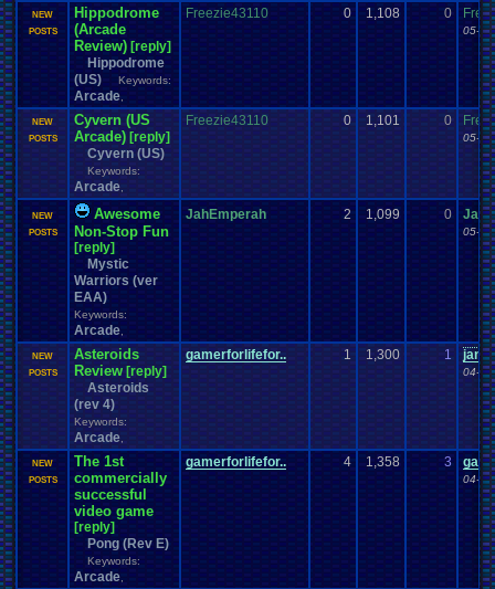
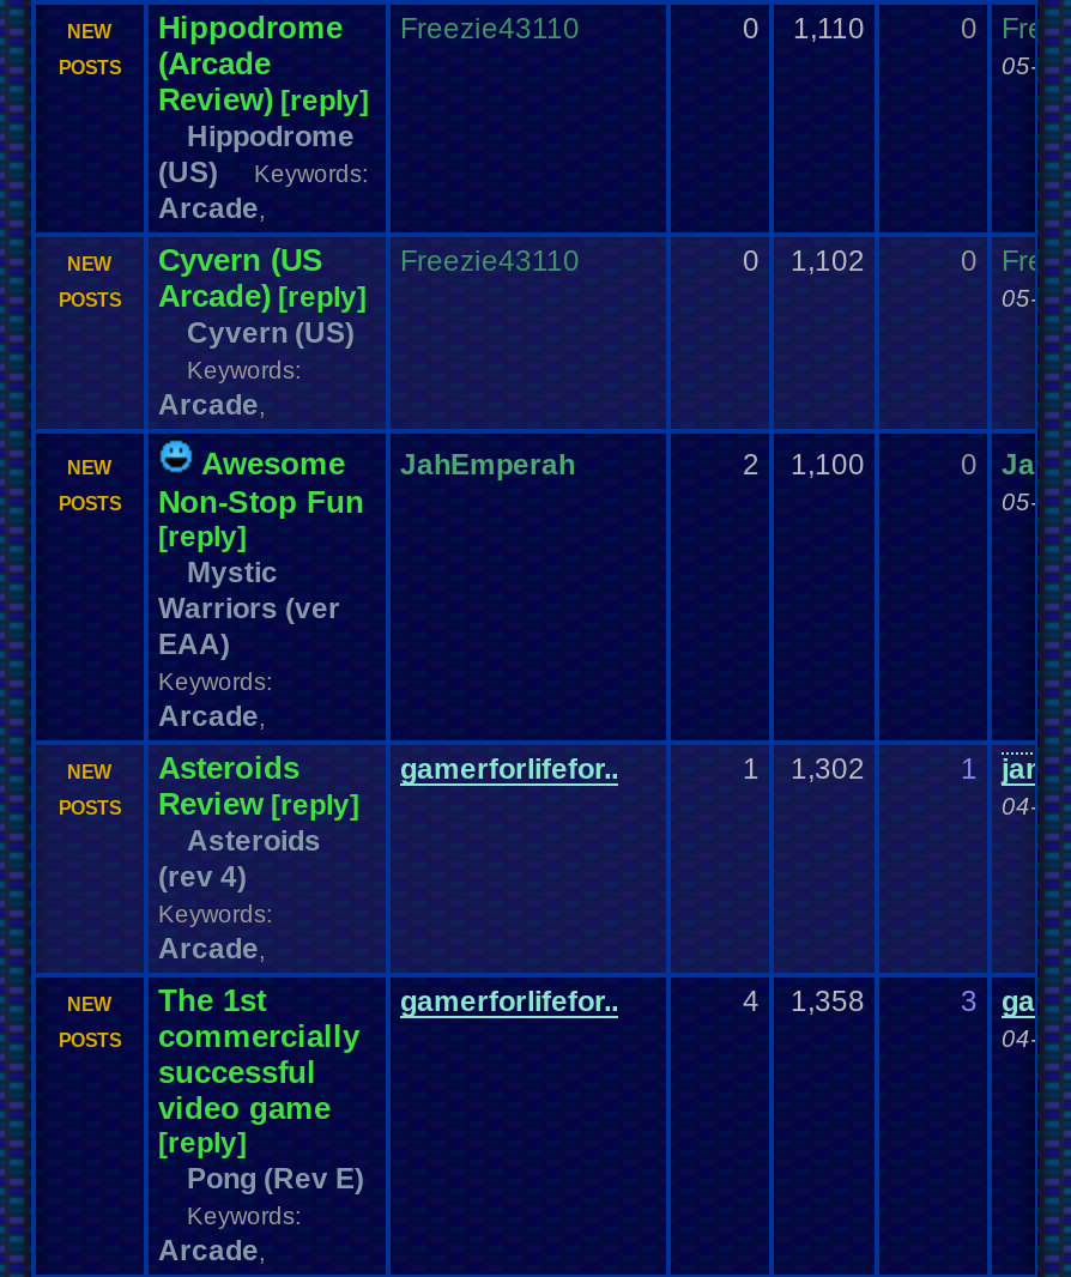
- 0 1,108
+ 0 1,110

- 0 1,101
+ 0 1,102

- 2 1,099
+ 2 1,100

- 1 1,300
+ 1 1,302
